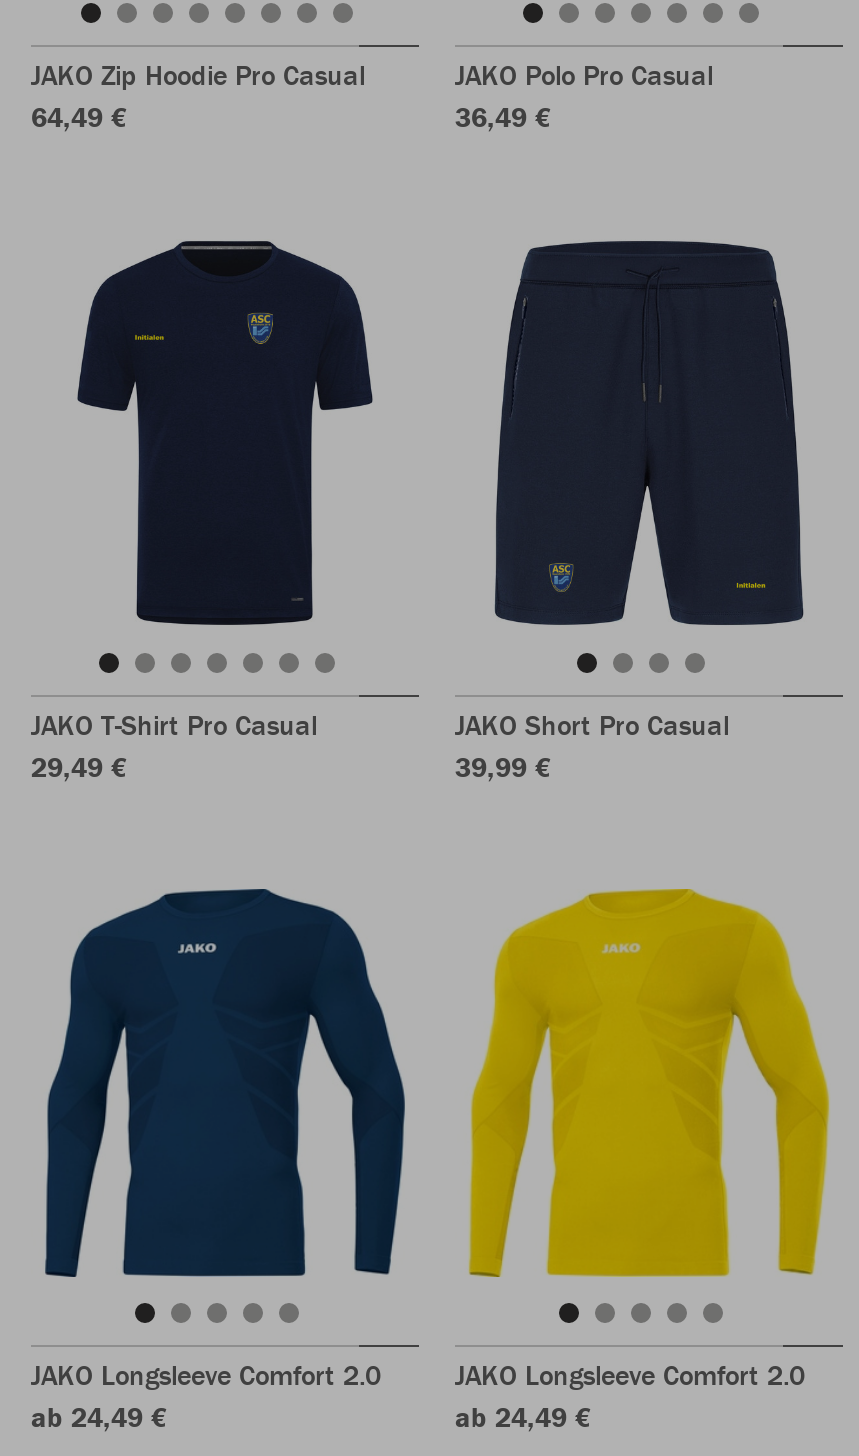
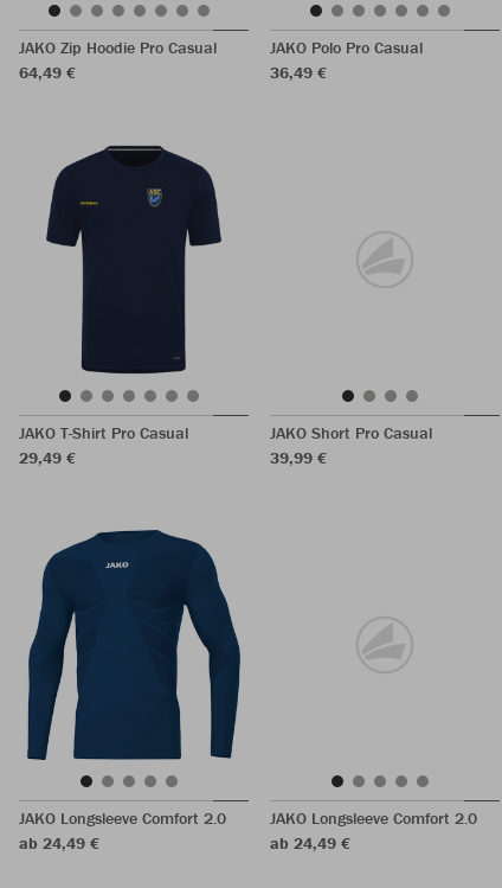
- [image]

- [image]
